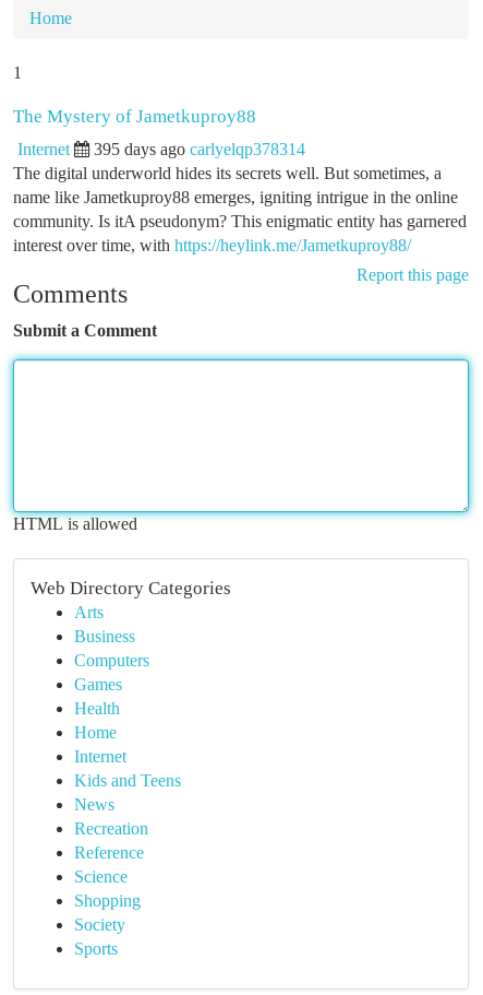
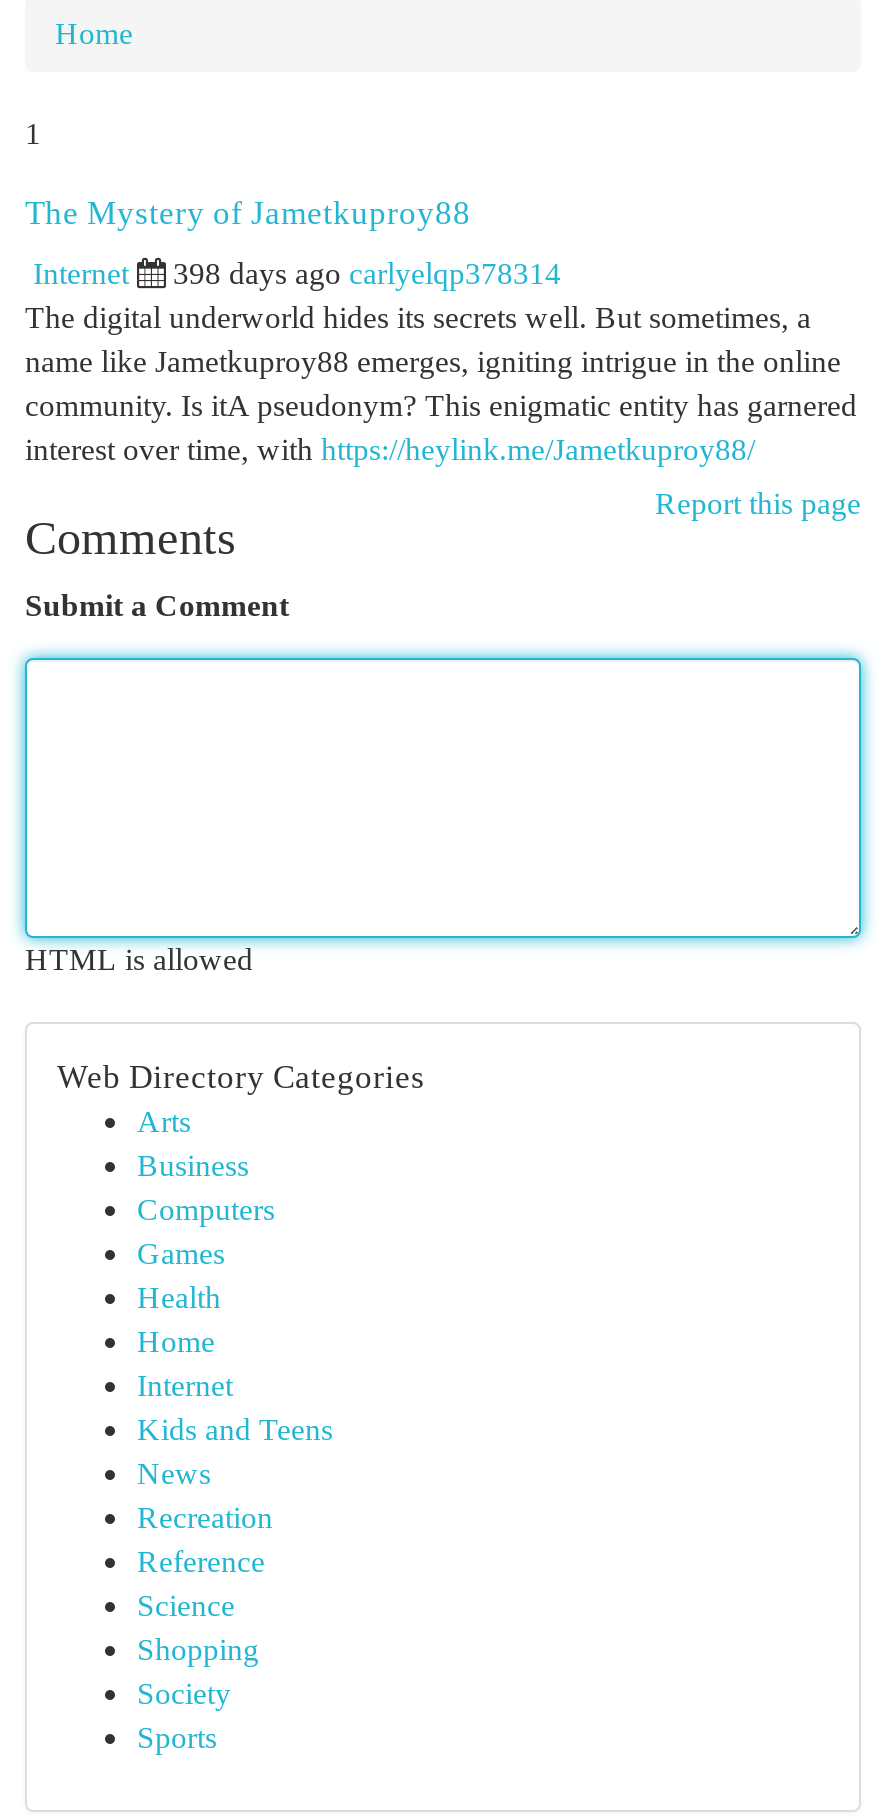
- 395 days ago carlyelqp378314
+ 398 days ago carlyelqp378314
